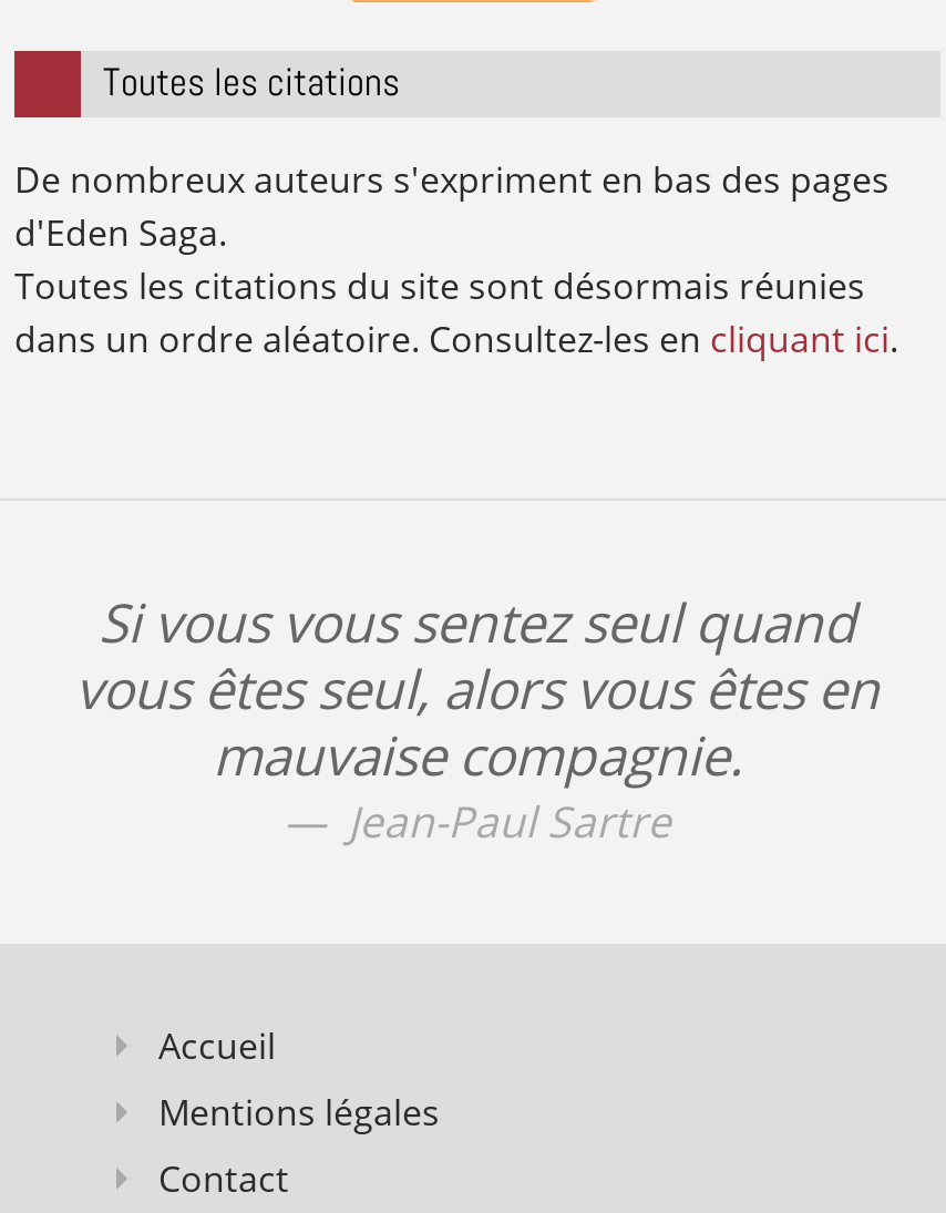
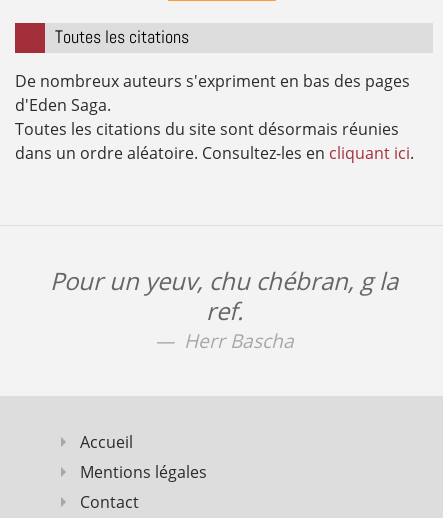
- Si vous vous sentez seul quand
- vous êtes seul, alors vous êtes en
- mauvaise compagnie.
- Jean-Paul Sartre
+ Pour un yeuv, chu chébran, g la
+ ref.
+ Herr Bascha
